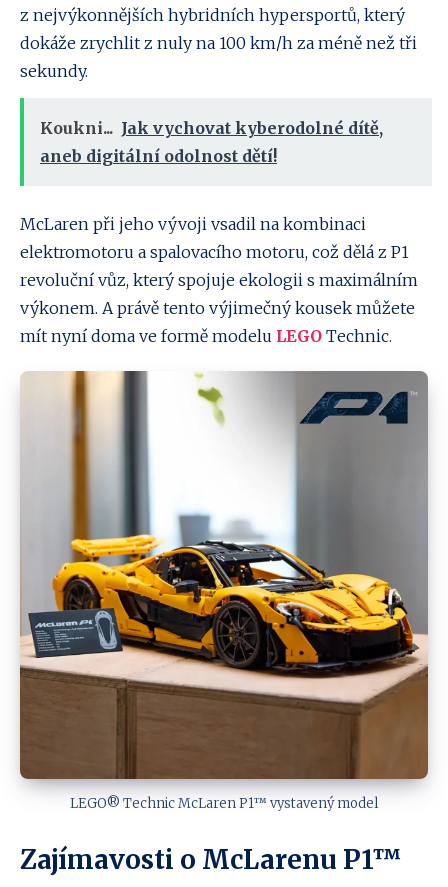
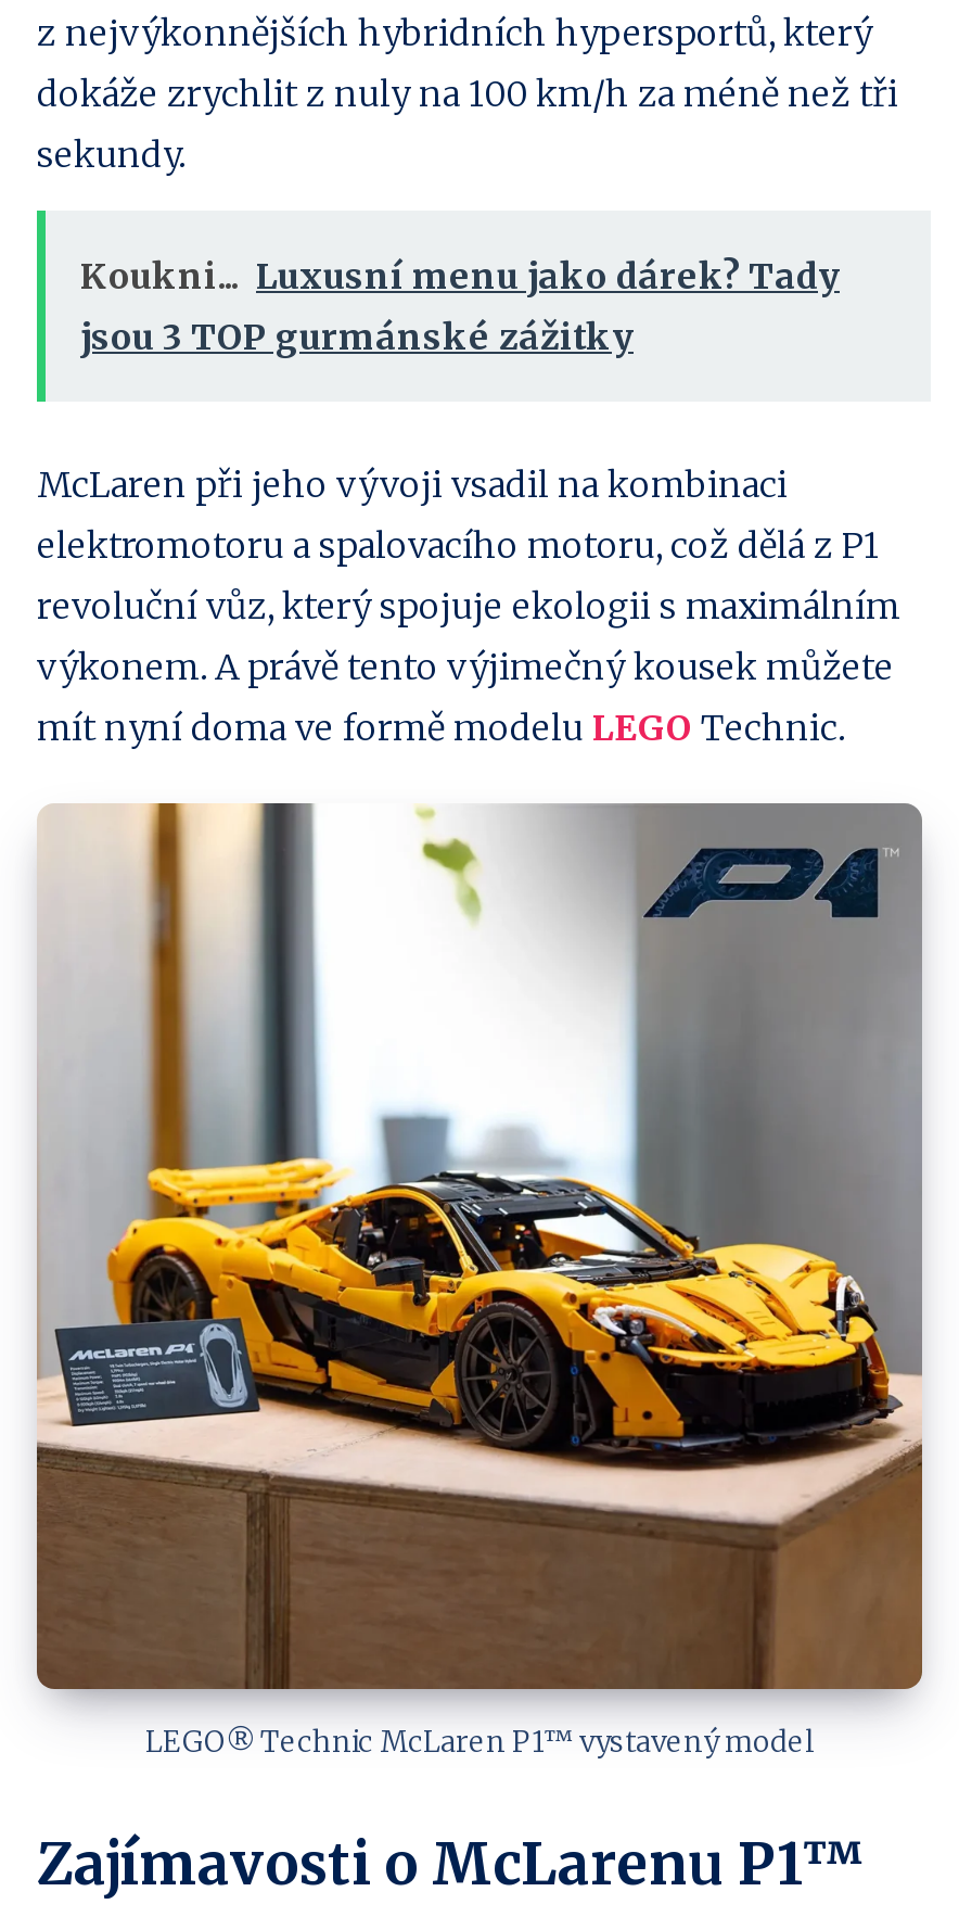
- Koukni... Jak vychovat kyberodolné dítě,
- aneb digitální odolnost dětí!
+ Koukni... Luxusní menu jako dárek? Tady
+ jsou 3 TOP gurmánské zážitky
